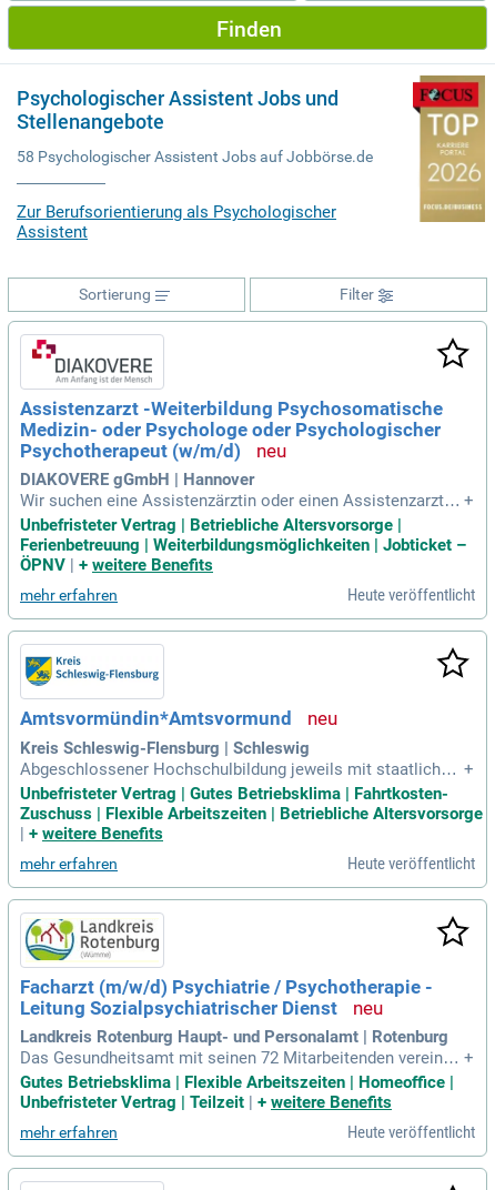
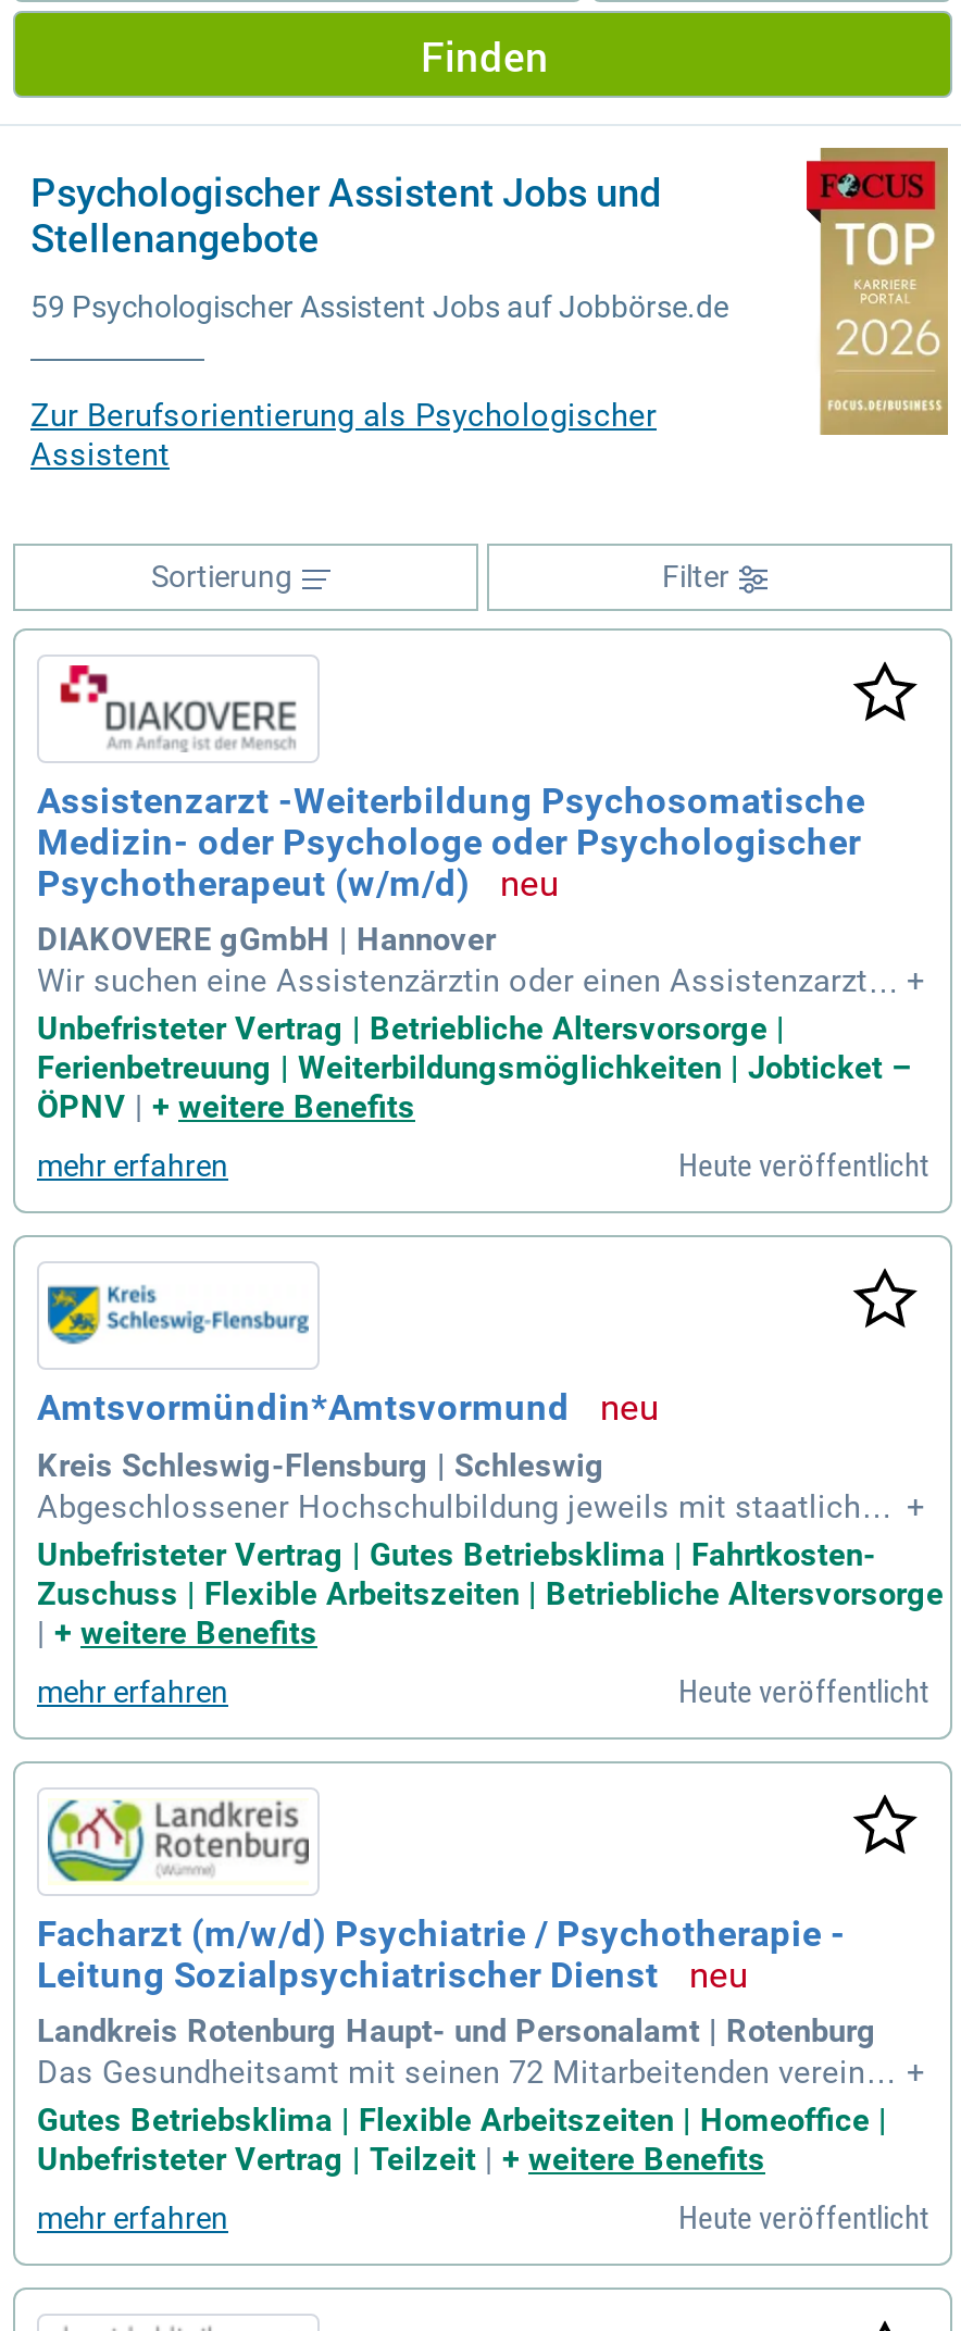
- 58 Psychologischer Assistent Jobs auf Jobbörse.de
+ 59 Psychologischer Assistent Jobs auf Jobbörse.de
